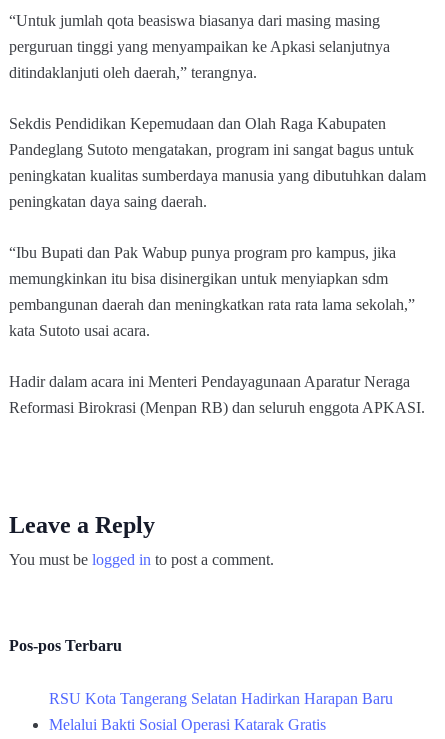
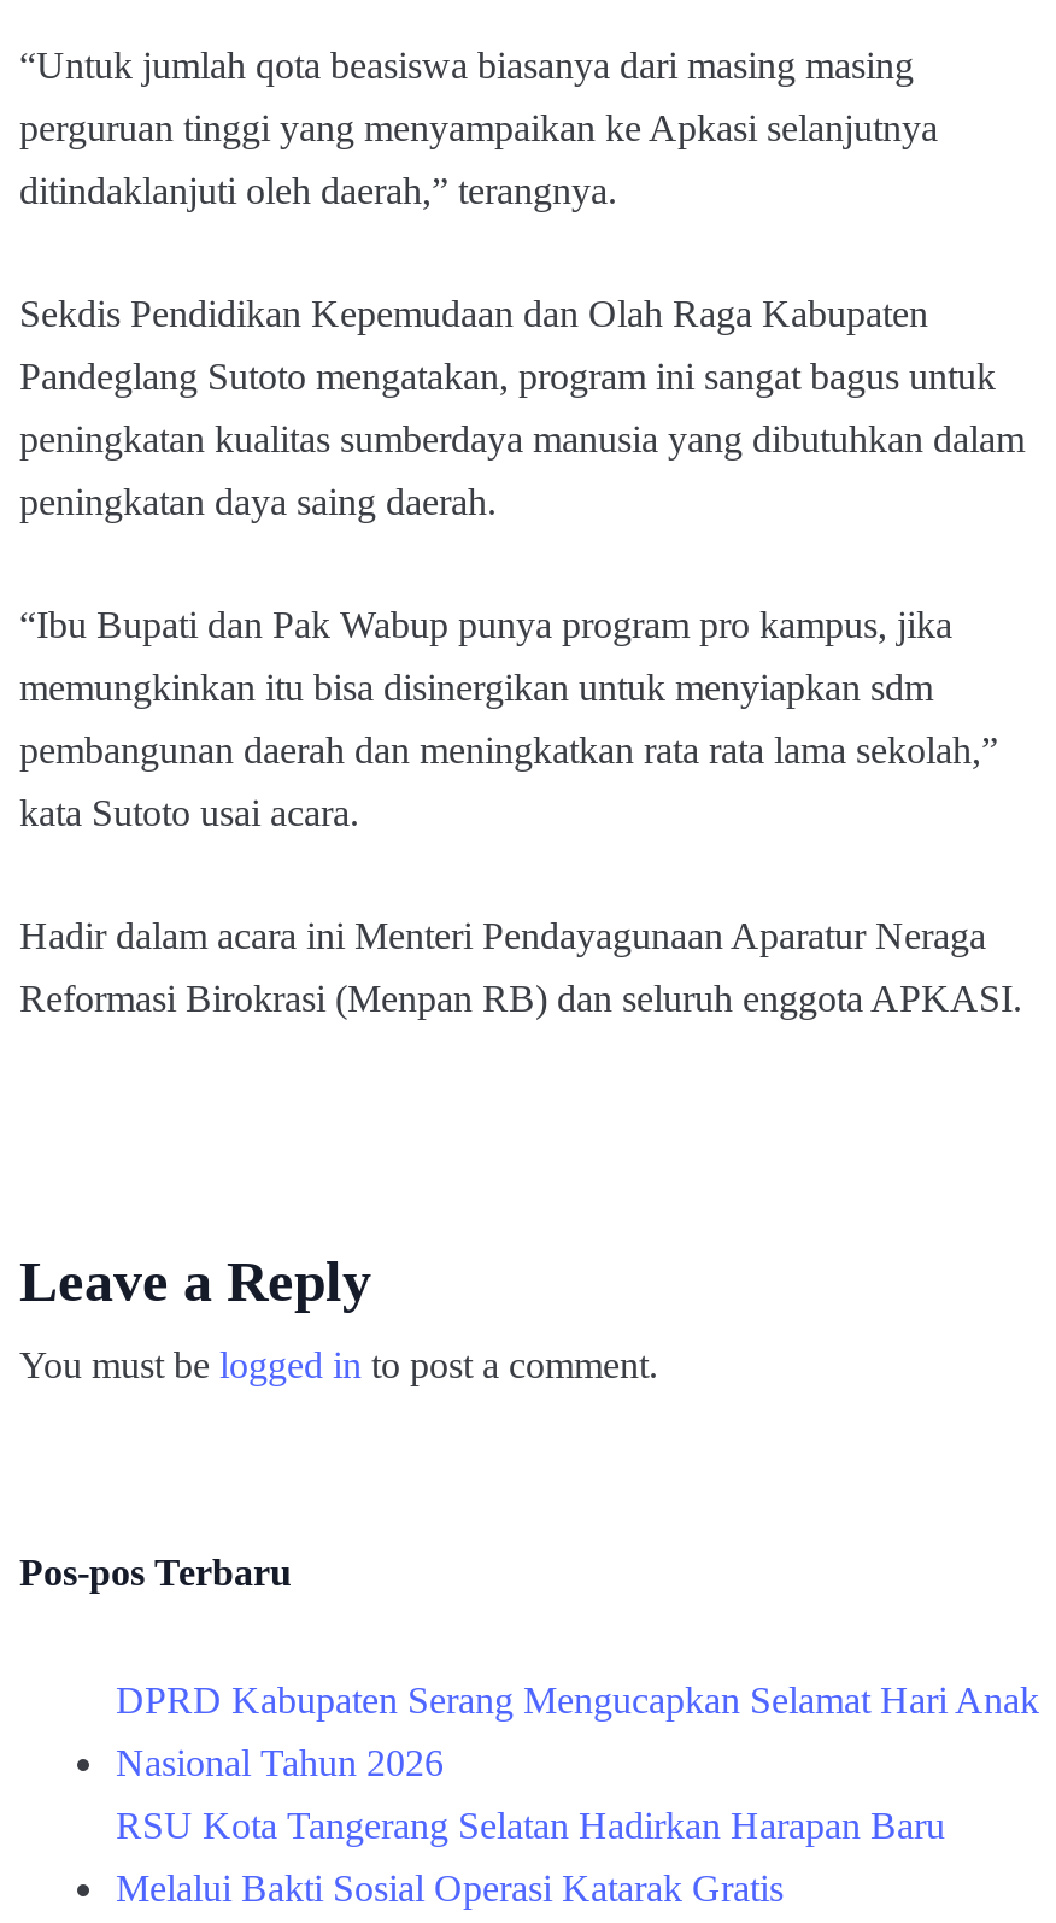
+ DPRD Kabupaten Serang Mengucapkan Selamat Hari Anak
+ Nasional Tahun 2026
